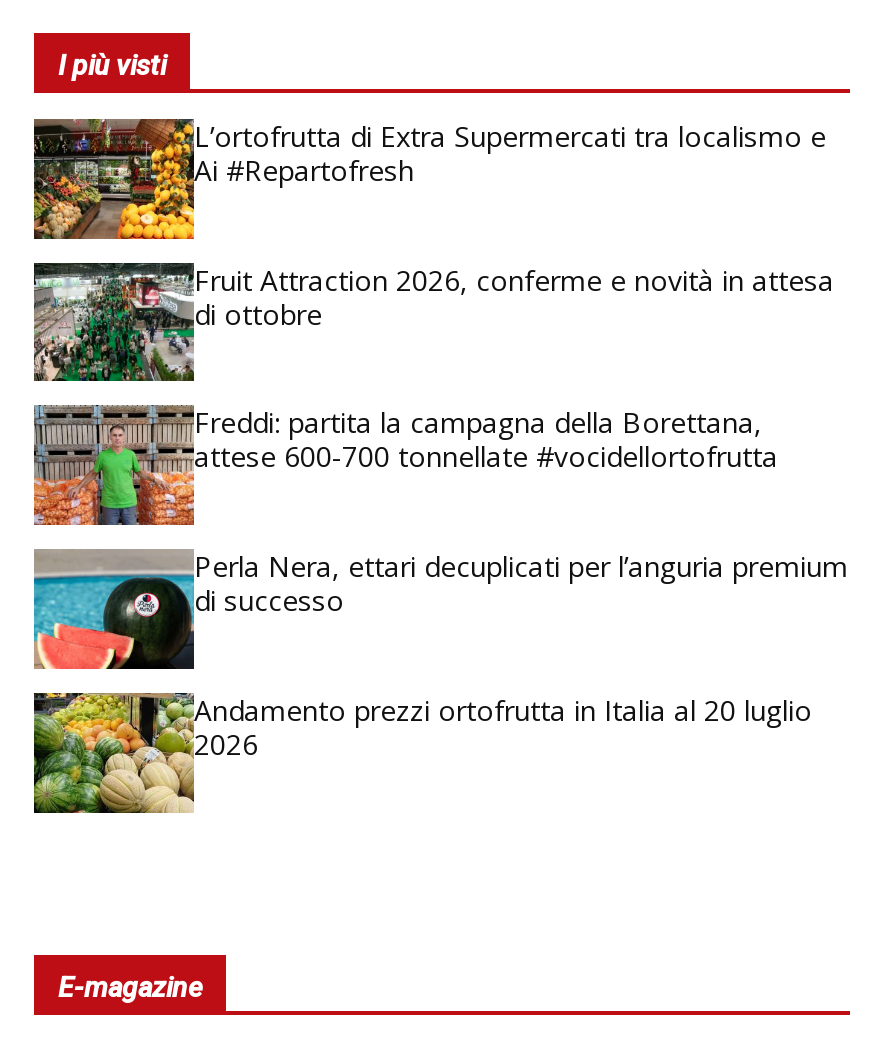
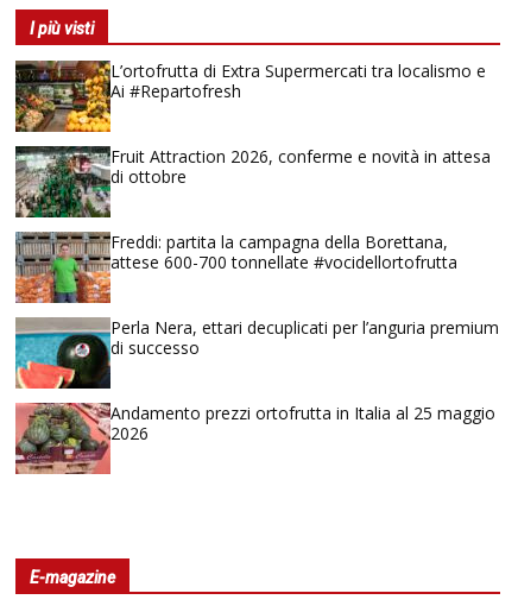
- [image]
- Andamento prezzi ortofrutta in Italia al 20 luglio
+ [image]
+ Andamento prezzi ortofrutta in Italia al 25 maggio
